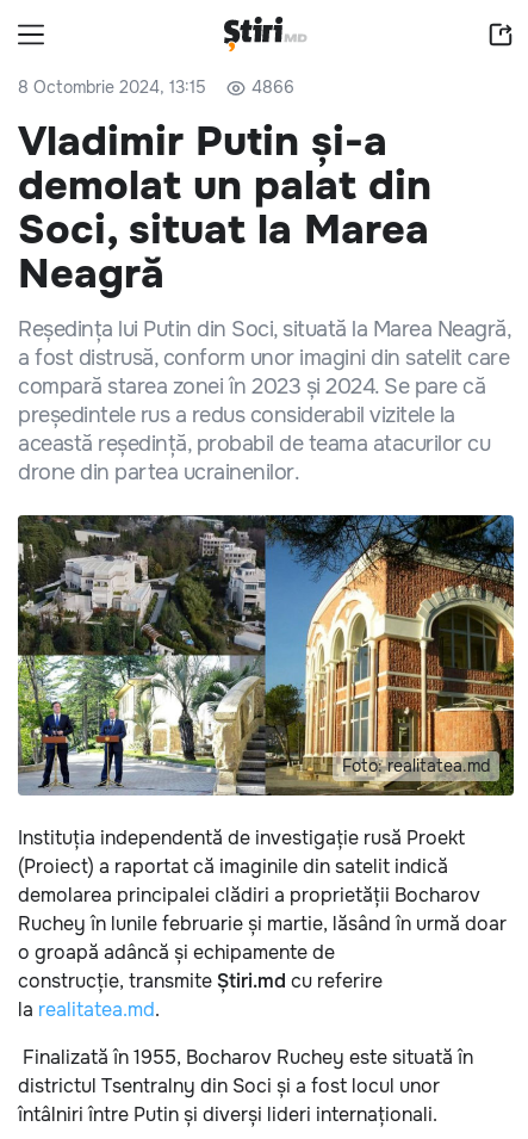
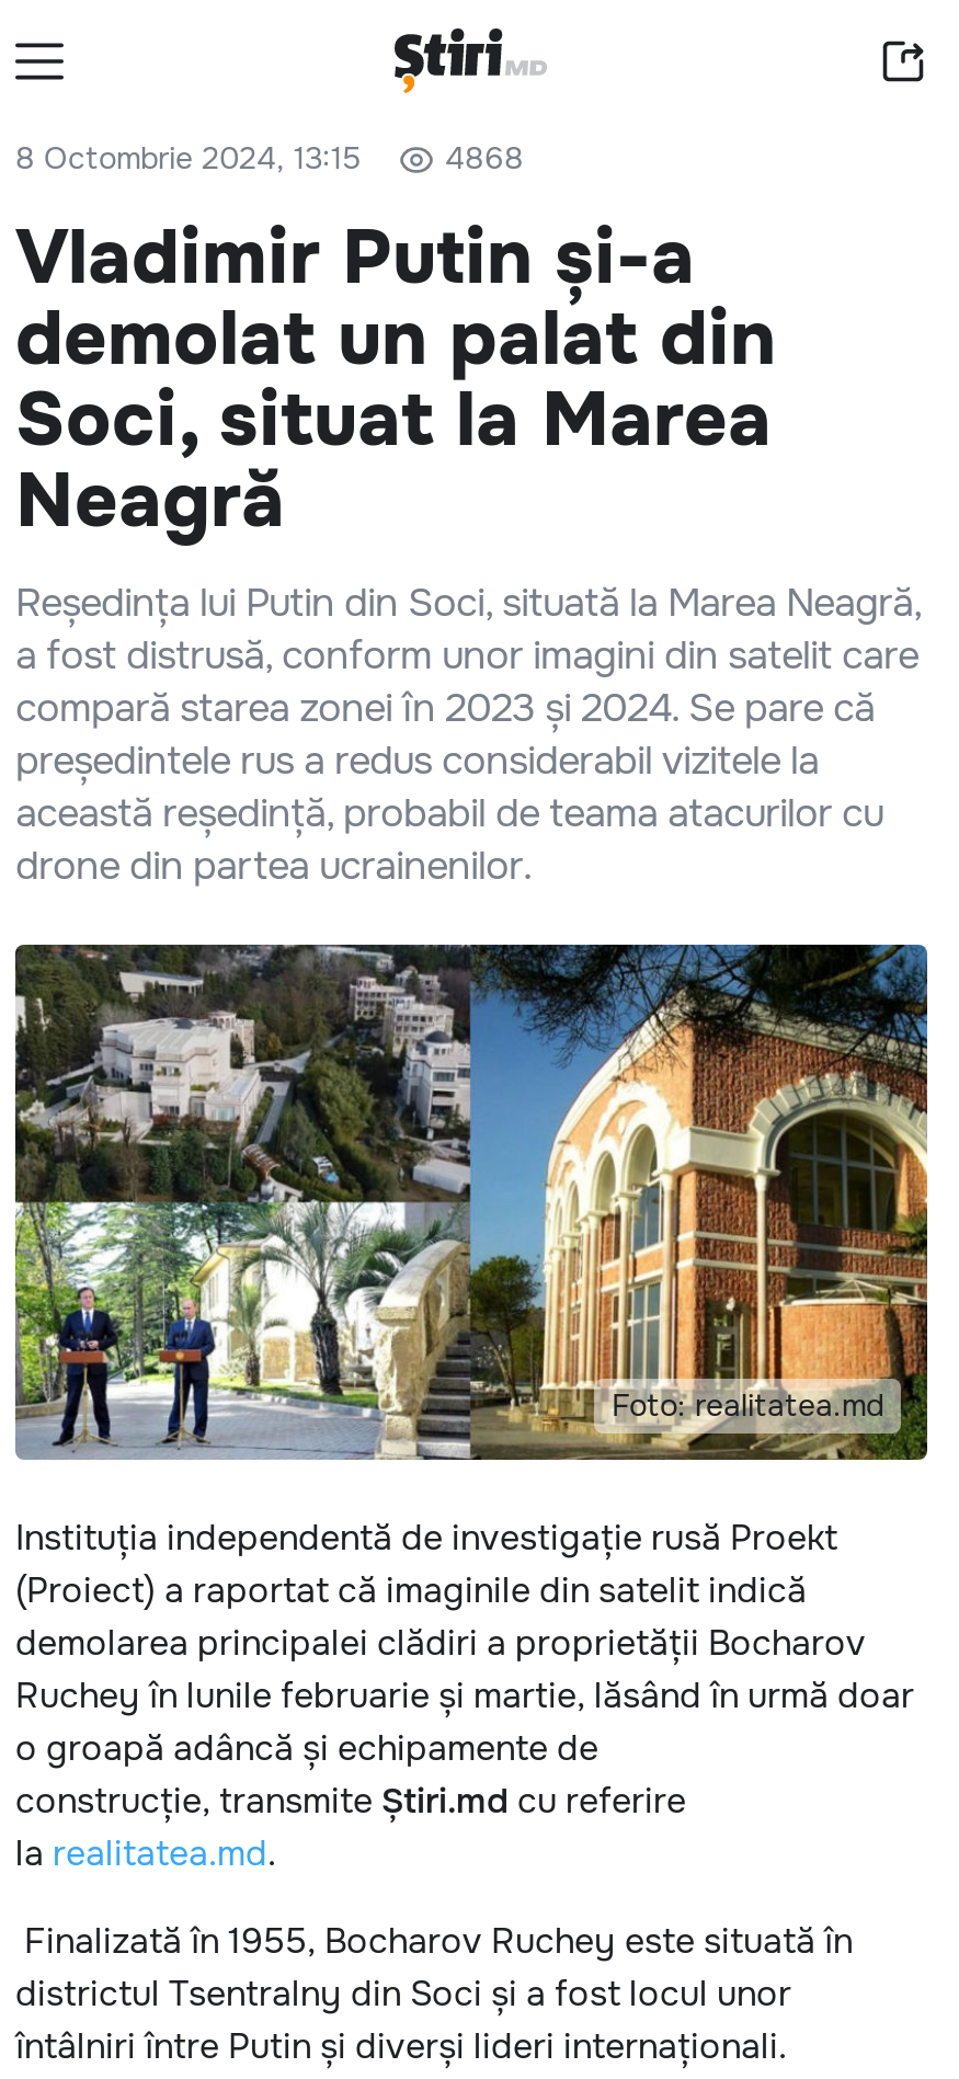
- 4866
+ 4868
